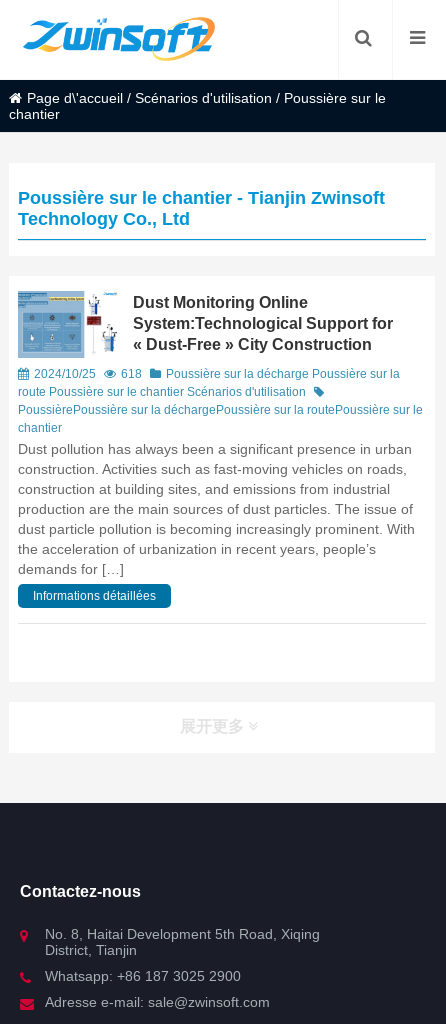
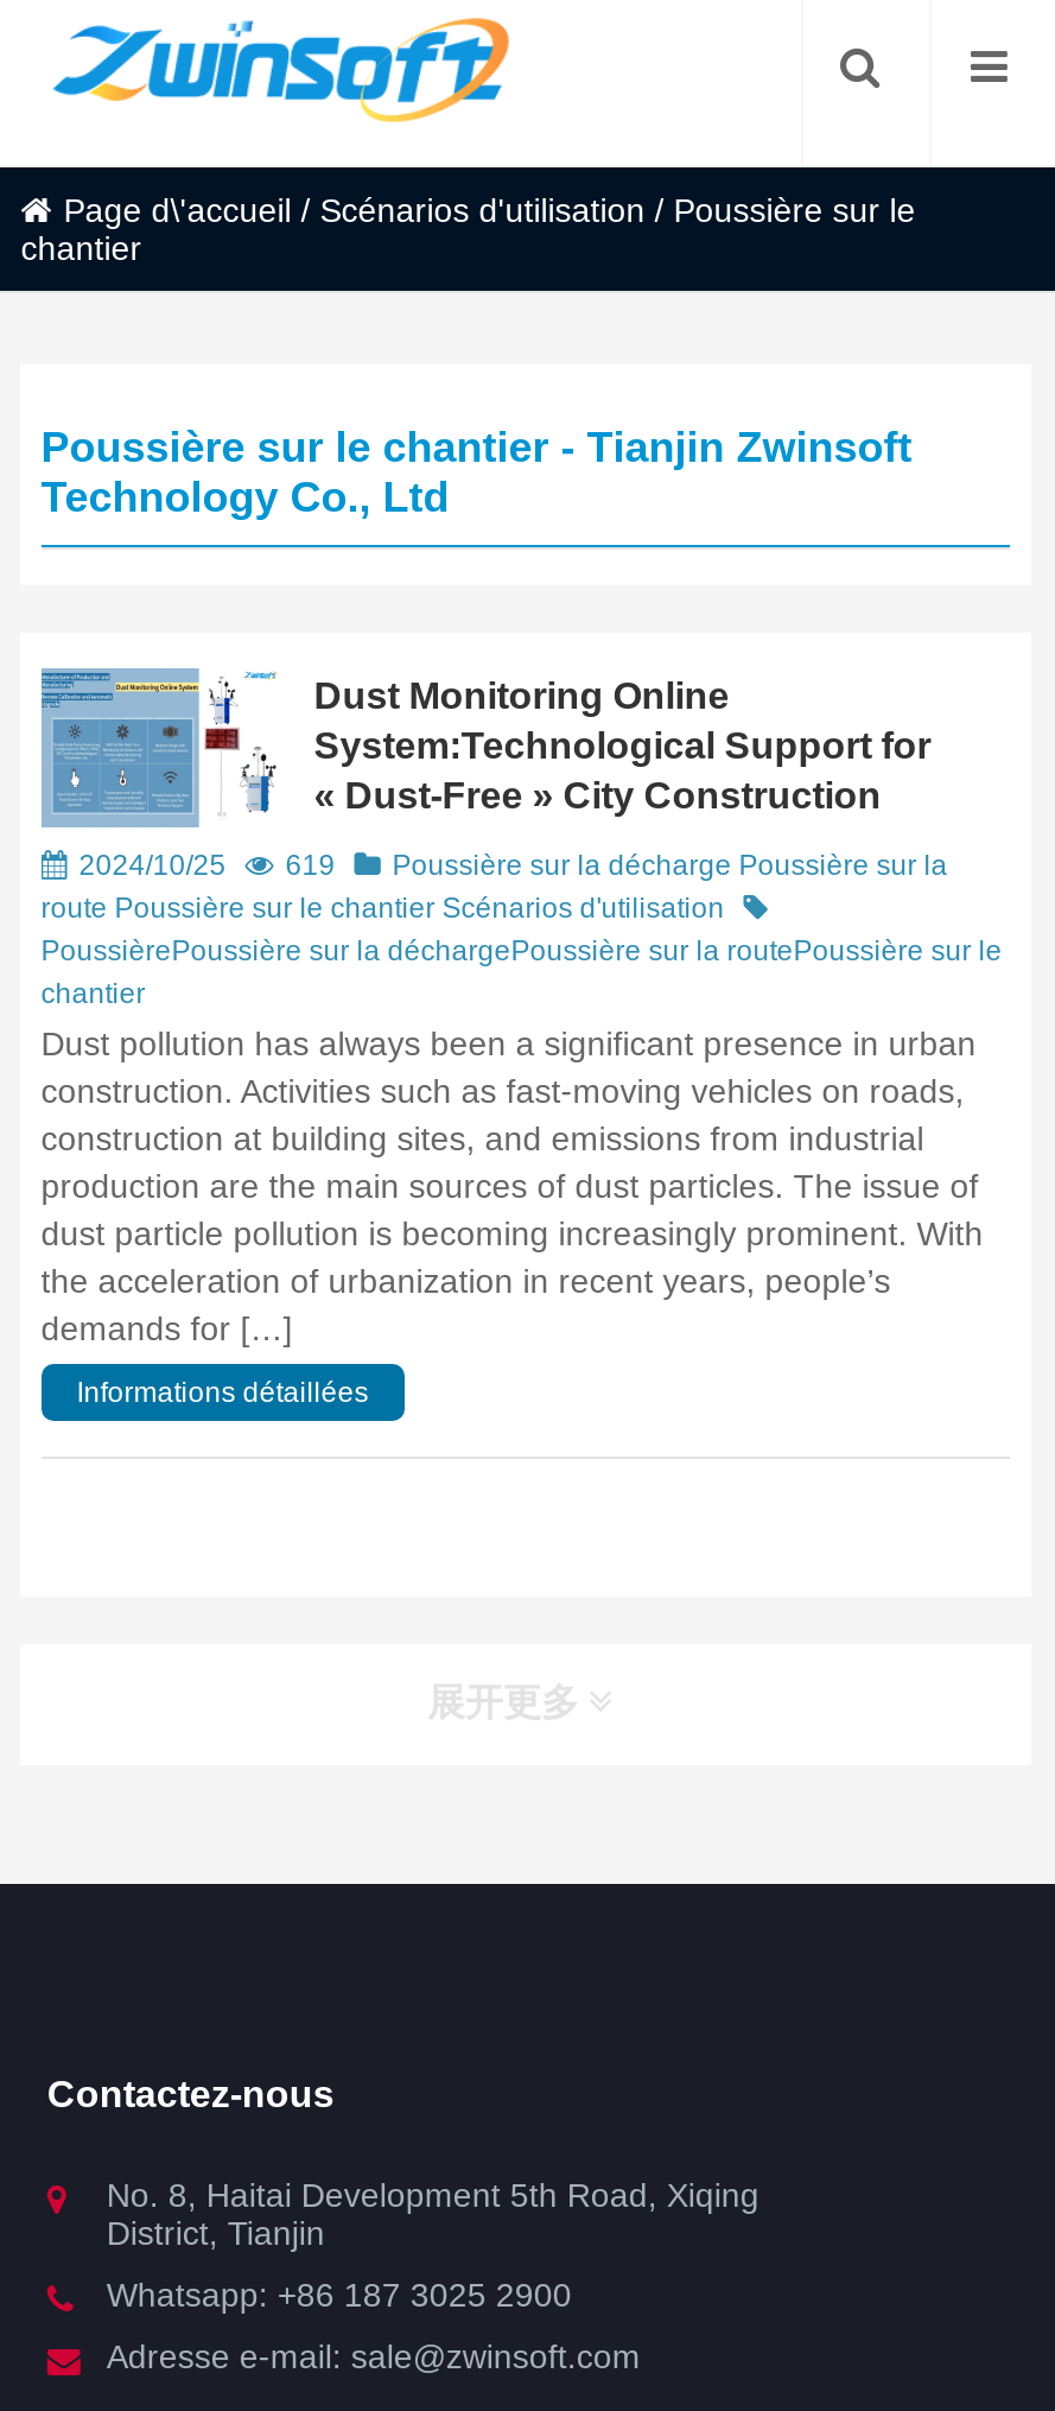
- 2024/10/25 618 Poussière sur la décharge Poussière sur la
+ 2024/10/25 619 Poussière sur la décharge Poussière sur la
